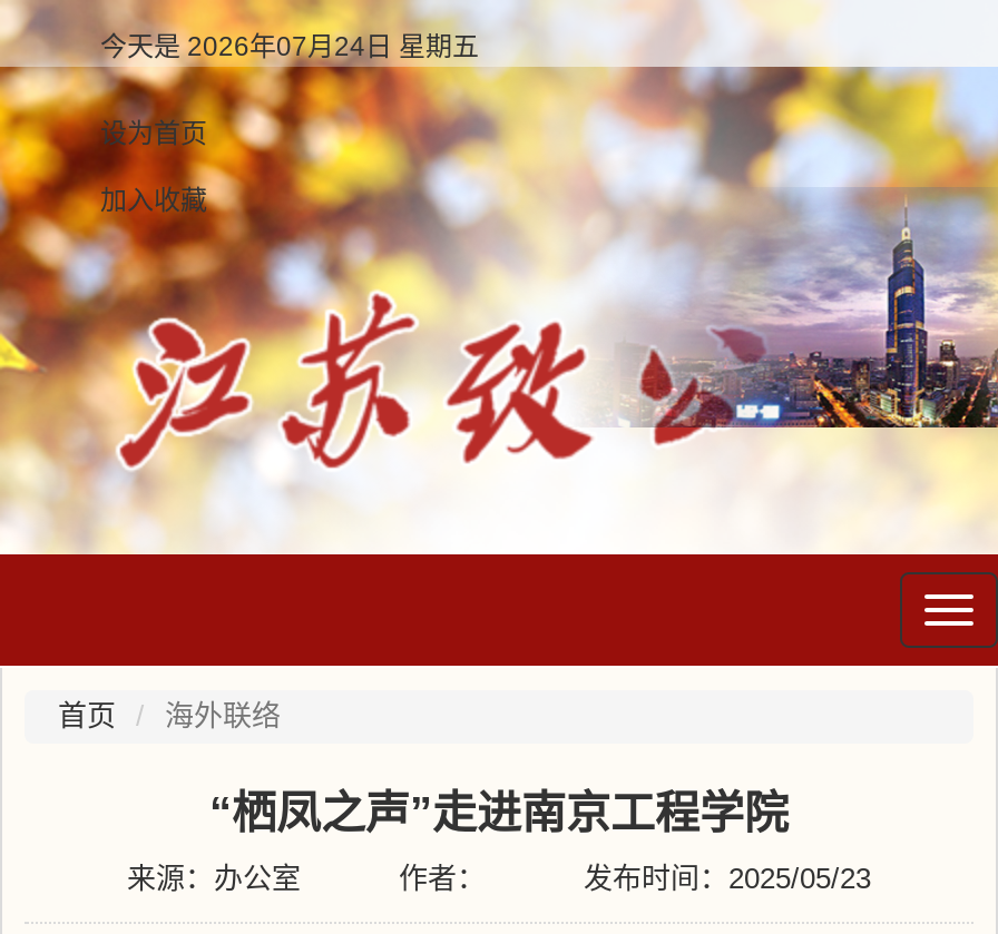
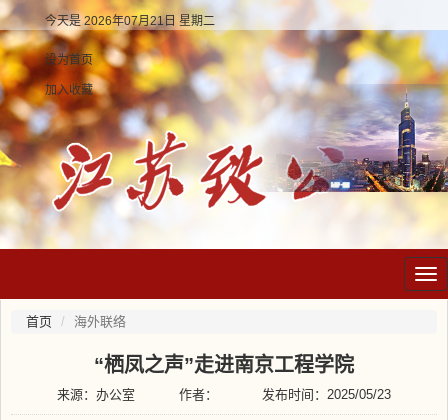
- 今天是 2026年07月24日 星期五
+ 今天是 2026年07月21日 星期二
